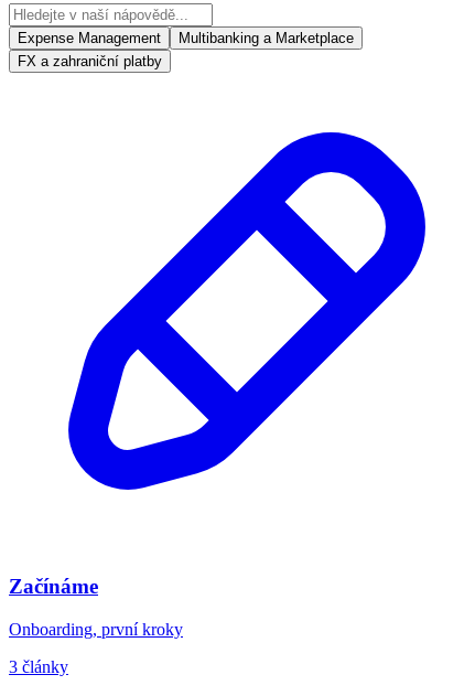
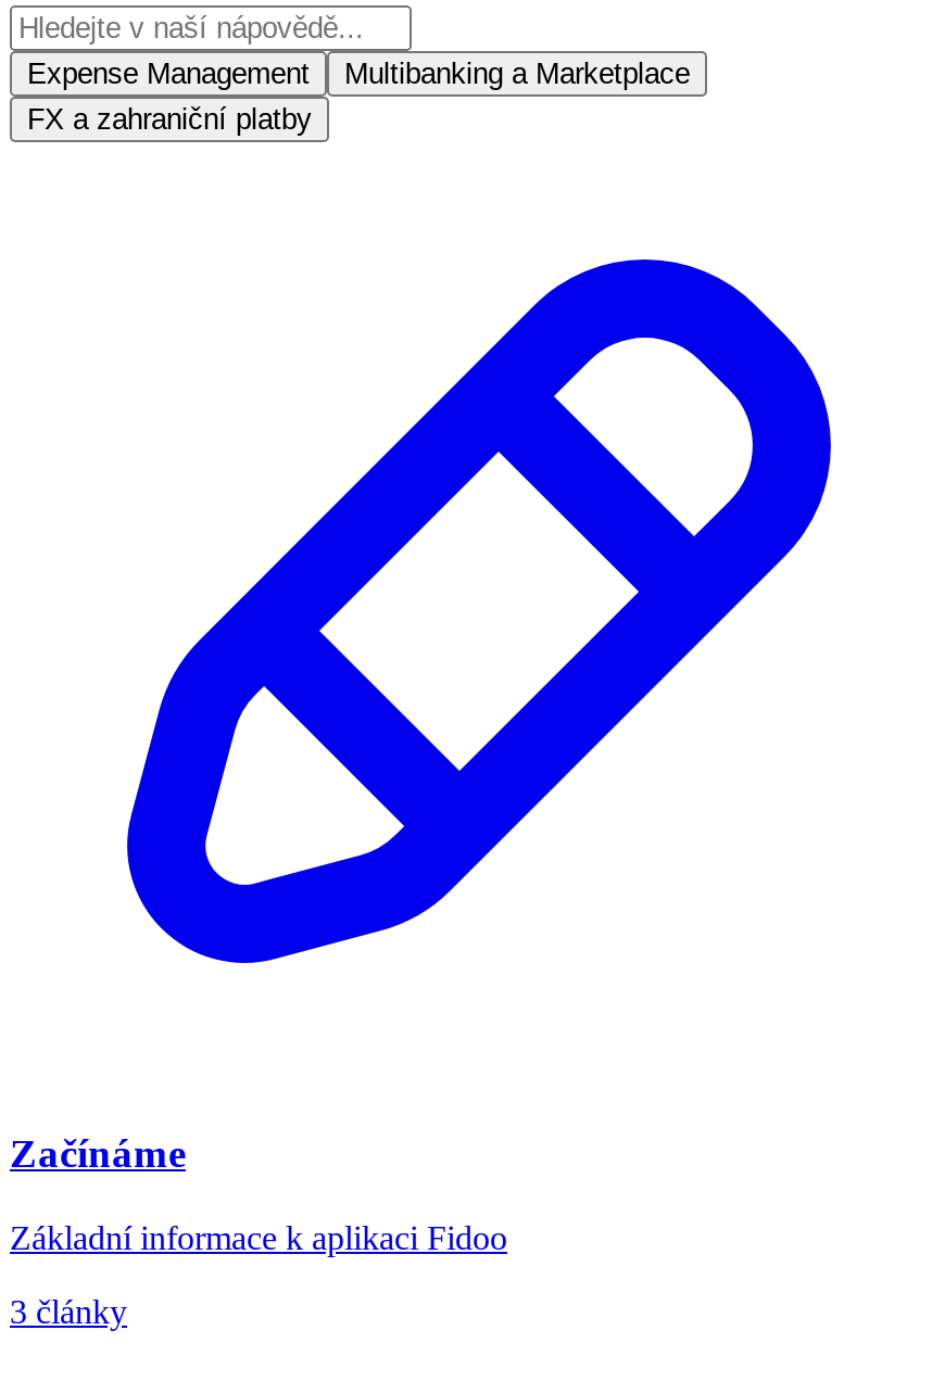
- Onboarding, první kroky
+ Základní informace k aplikaci Fidoo
